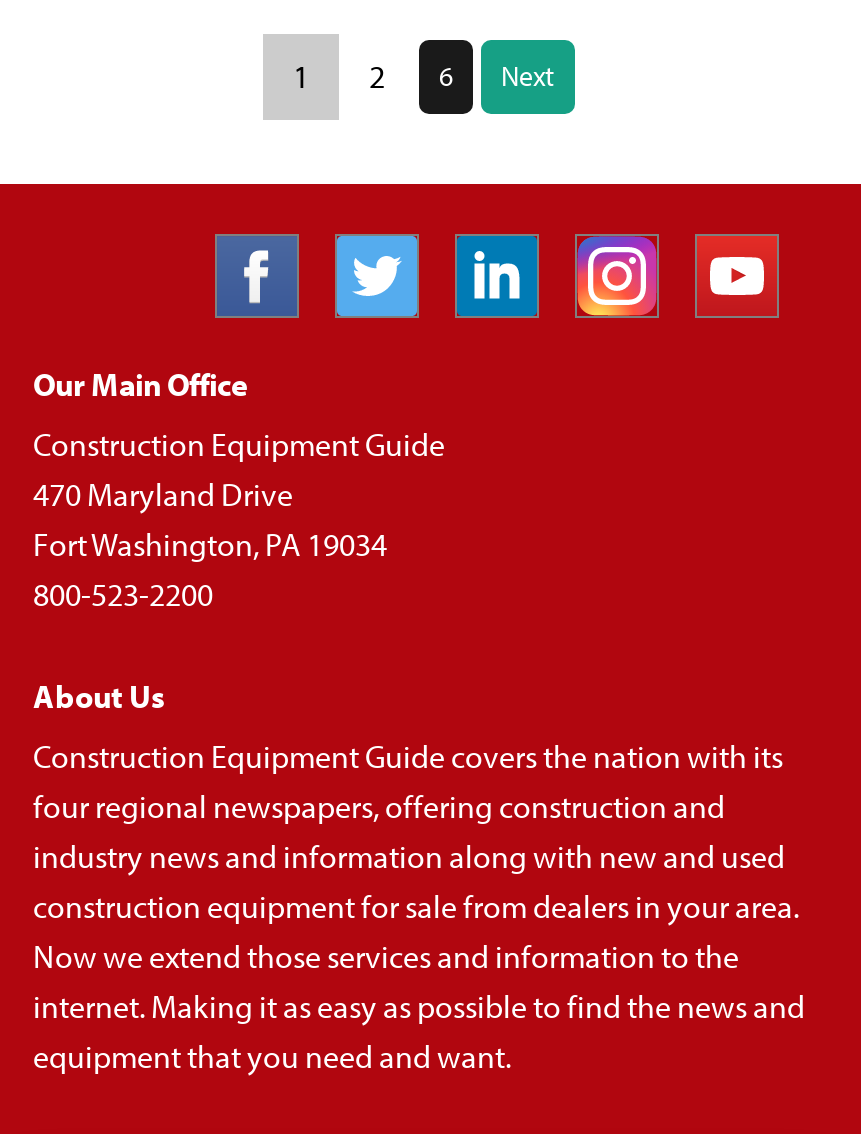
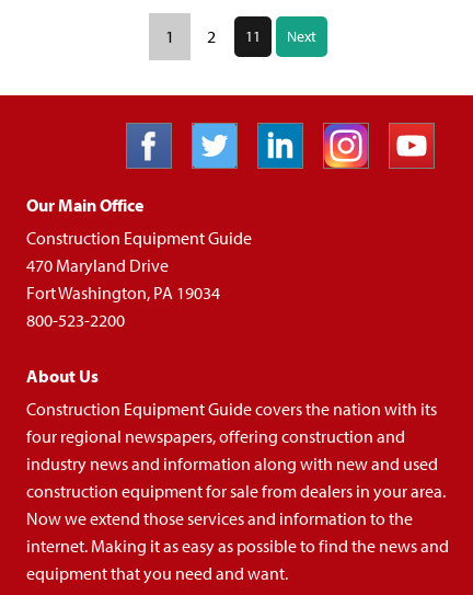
- 1 2 6 Next
+ 1 2 11 Next
